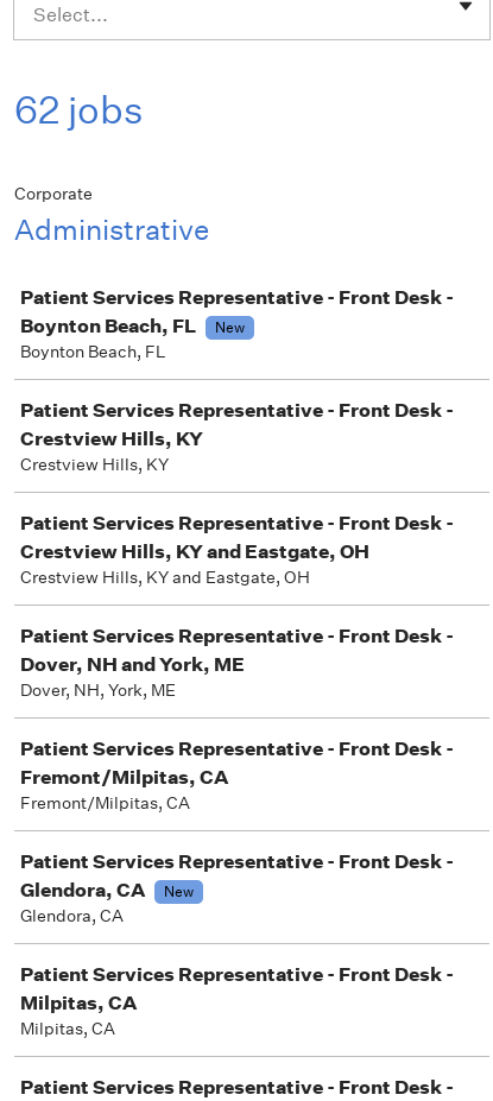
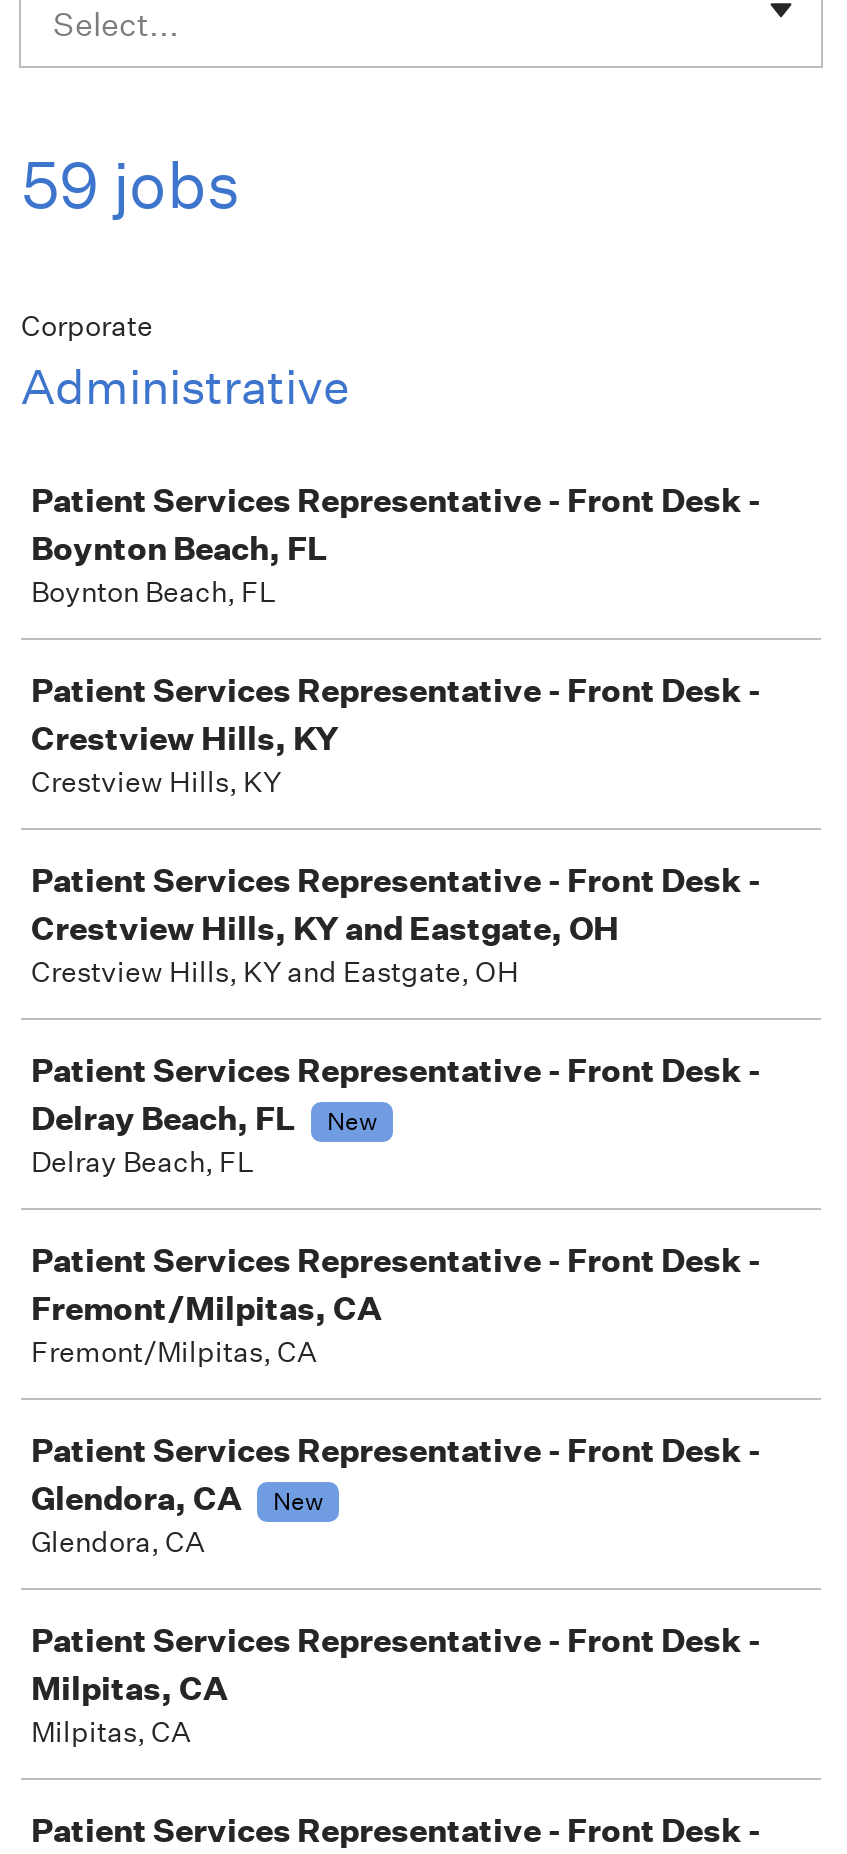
- 62 jobs
+ 59 jobs

- New

- Dover, NH and York, ME
- Dover, NH, York, ME
+ Delray Beach, FL
+ New
+ Delray Beach, FL
